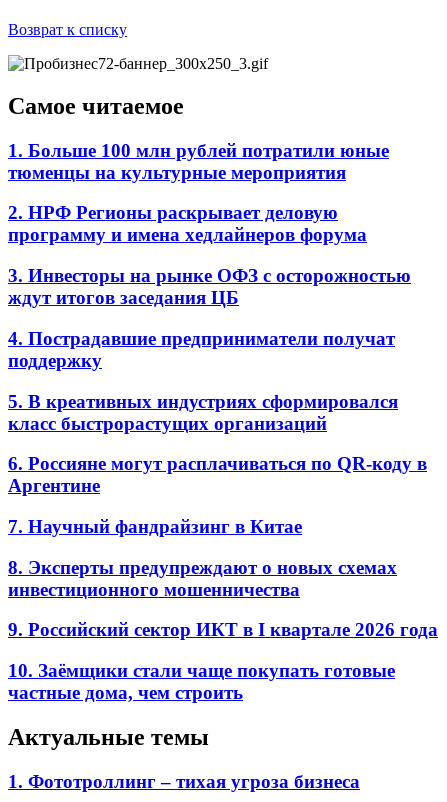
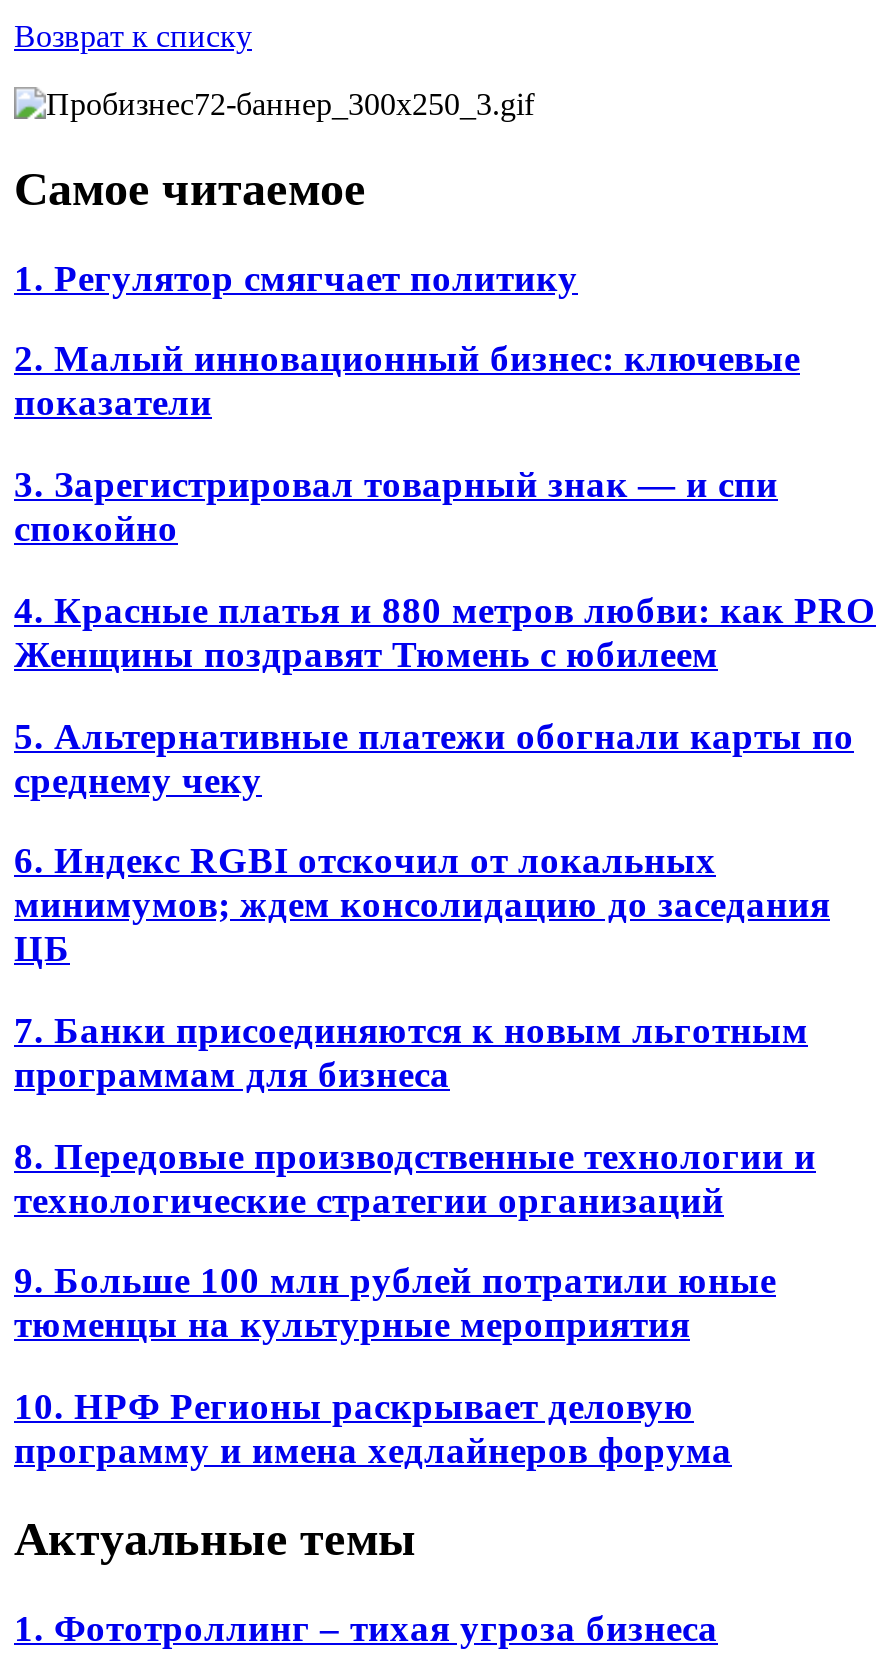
- 1. Больше 100 млн рублей потратили юные
+ 1. Регулятор смягчает политику
+ 2. Малый инновационный бизнес: ключевые
+ показатели
+ 3. Зарегистрировал товарный знак — и спи
+ спокойно
+ 4. Красные платья и 880 метров любви: как PRO
+ Женщины поздравят Тюмень с юбилеем
+ 5. Альтернативные платежи обогнали карты по
+ среднему чеку
+ 6. Индекс RGBI отскочил от локальных
+ минимумов; ждем консолидацию до заседания
+ ЦБ
+ 7. Банки присоединяются к новым льготным
+ программам для бизнеса
+ 8. Передовые производственные технологии и
+ технологические стратегии организаций
+ 9. Больше 100 млн рублей потратили юные

moved down: тюменцы на культурные мероприятия

- 2. НРФ Регионы раскрывает деловую
+ 10. НРФ Регионы раскрывает деловую

moved down: программу и имена хедлайнеров форума

- 3. Инвесторы на рынке ОФЗ с осторожностью
- ждут итогов заседания ЦБ
- 4. Пострадавшие предприниматели получат
- поддержку
- 5. В креативных индустриях сформировался
- класс быстрорастущих организаций
- 6. Россияне могут расплачиваться по QR-коду в
- Аргентине
- 7. Научный фандрайзинг в Китае
- 8. Эксперты предупреждают о новых схемах
- инвестиционного мошенничества
- 9. Российский сектор ИКТ в I квартале 2026 года
- 10. Заёмщики стали чаще покупать готовые
- частные дома, чем строить
